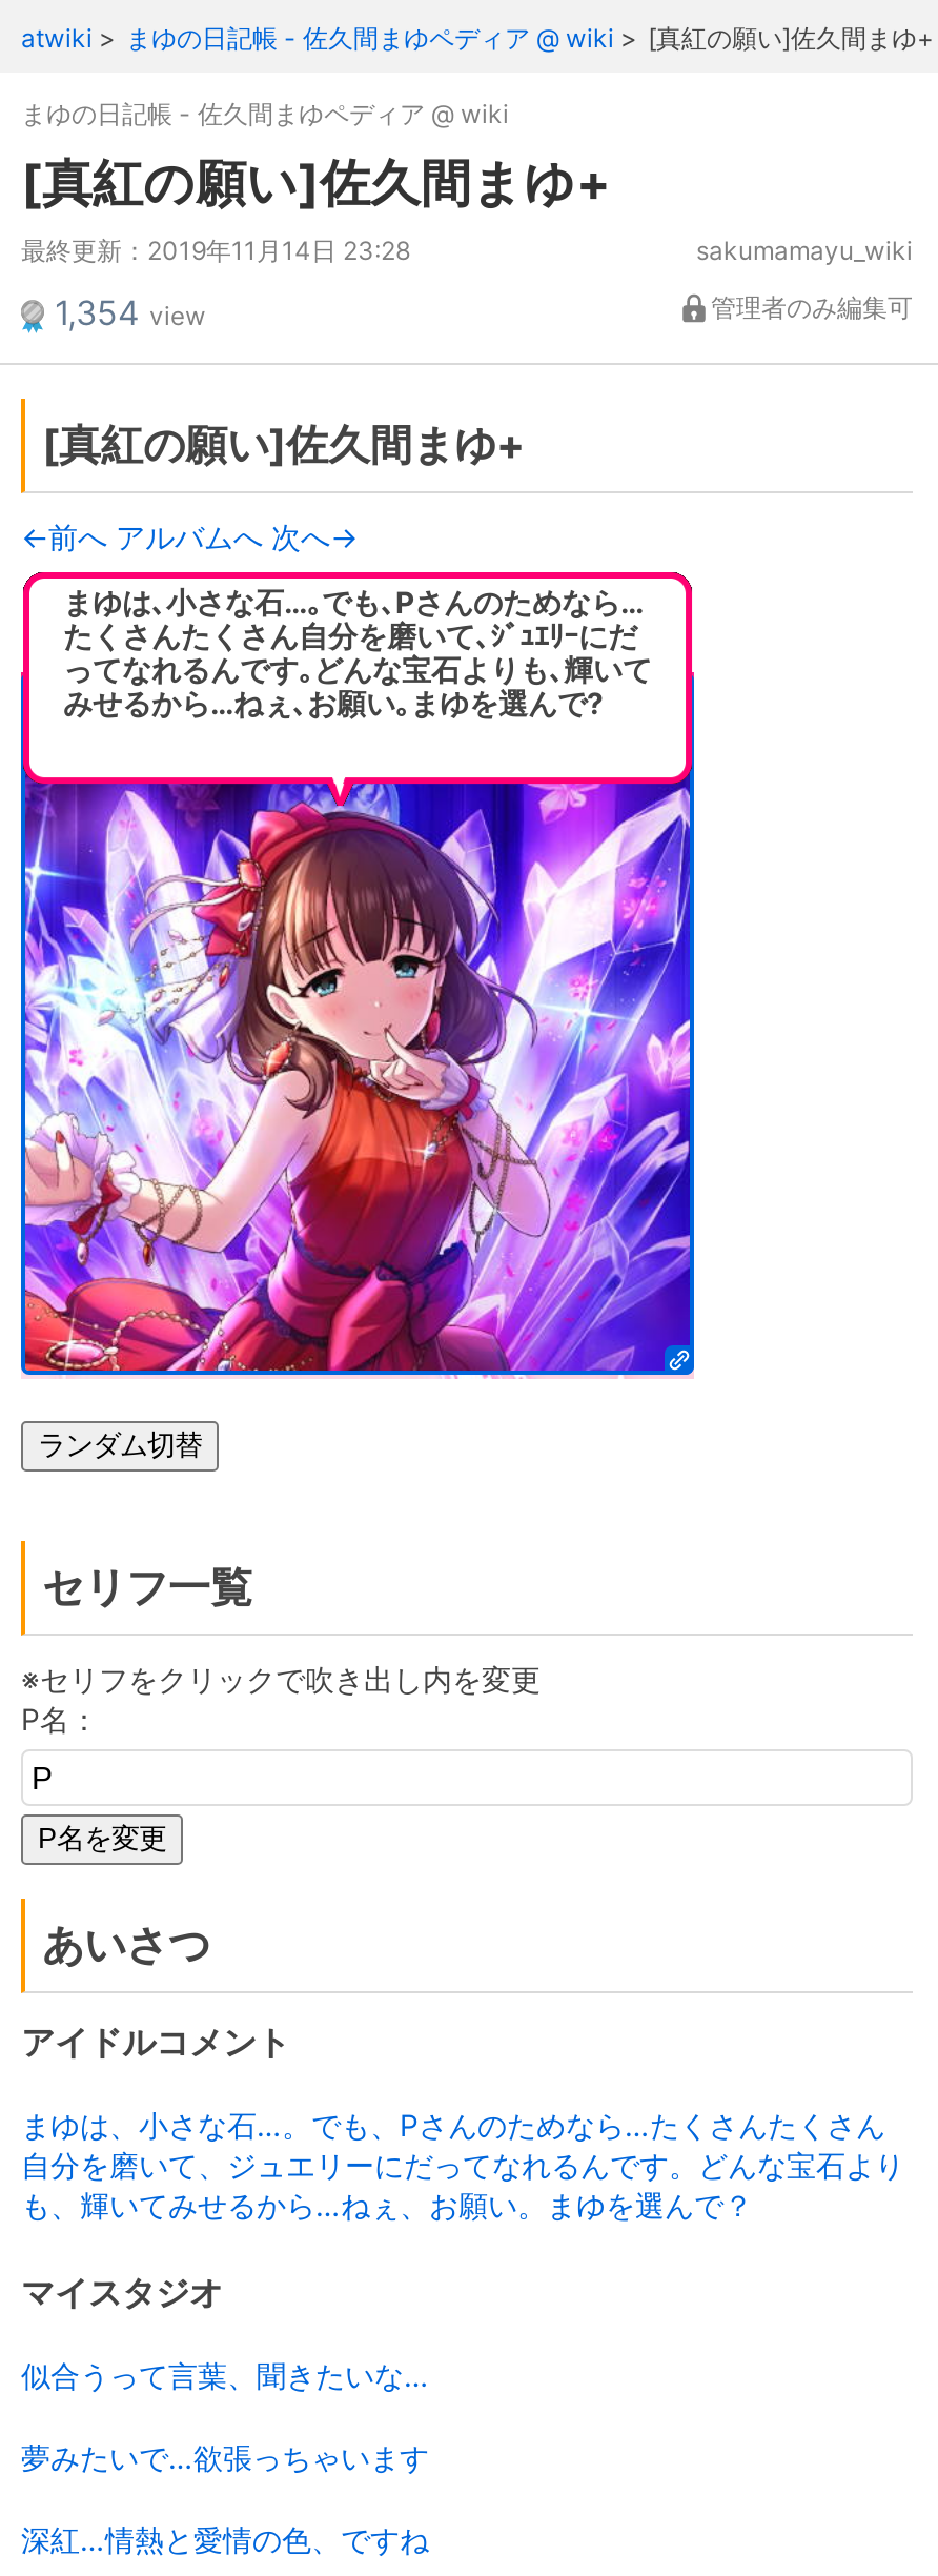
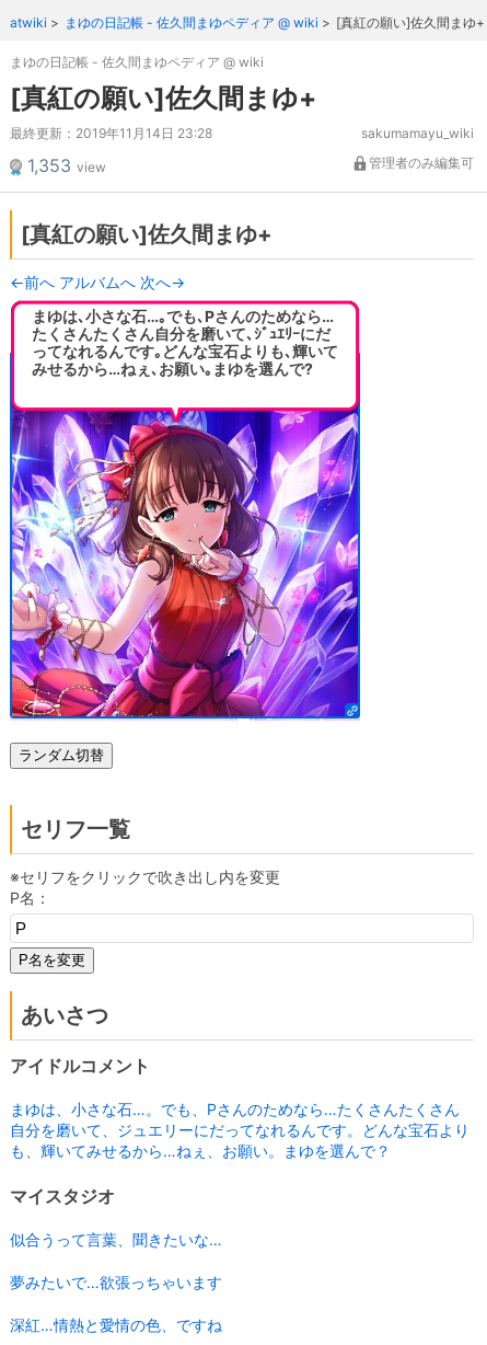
- 1,354 view
+ 1,353 view
